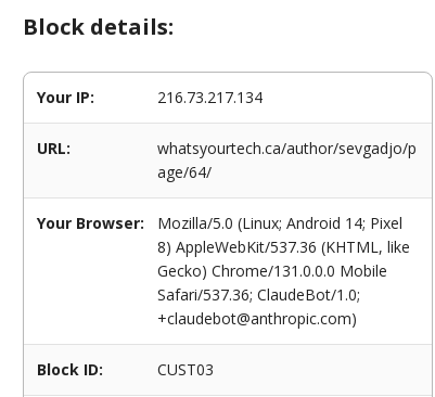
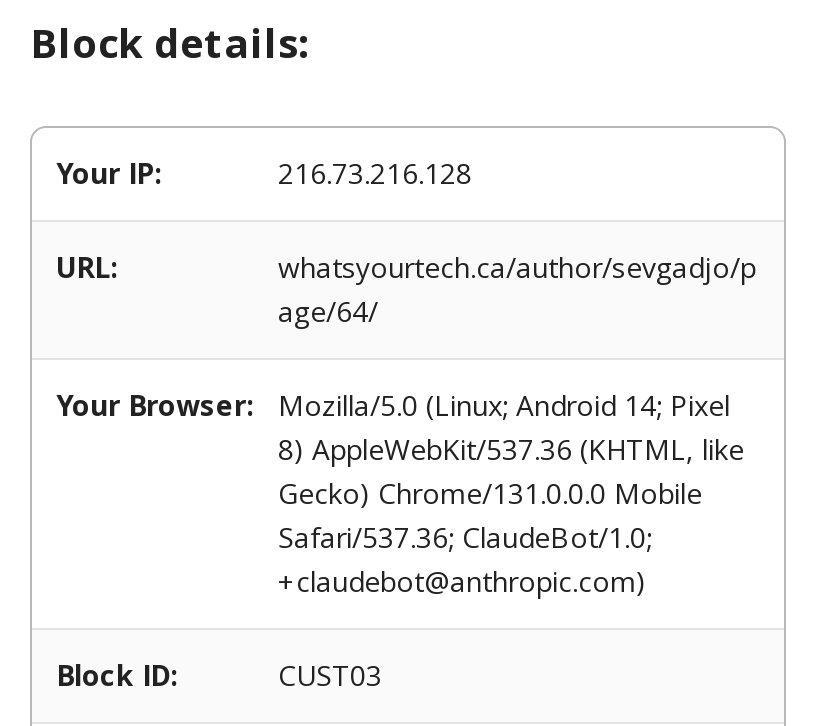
- 216.73.217.134
+ 216.73.216.128
